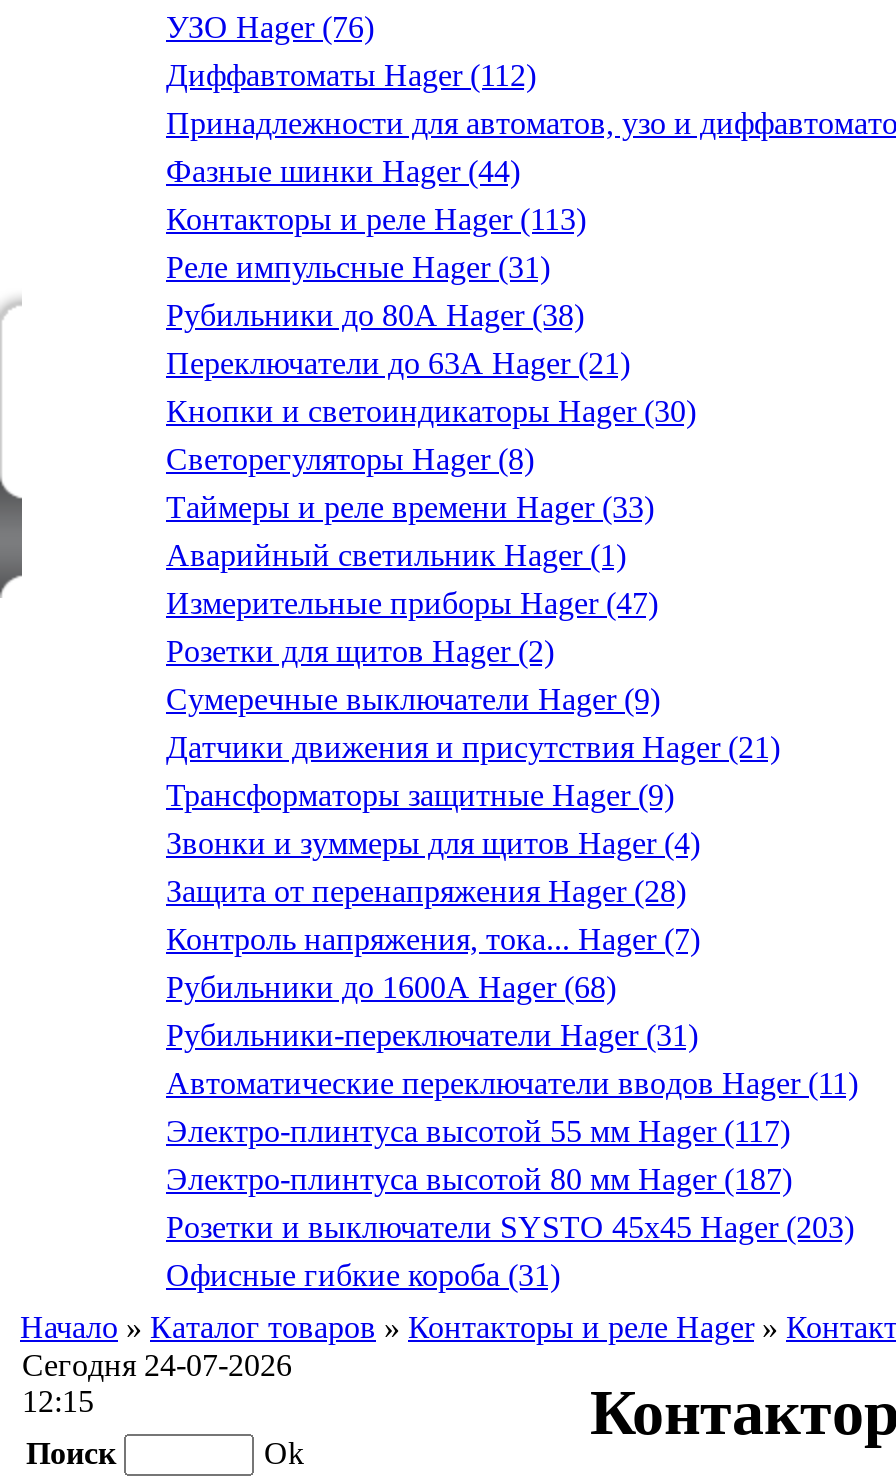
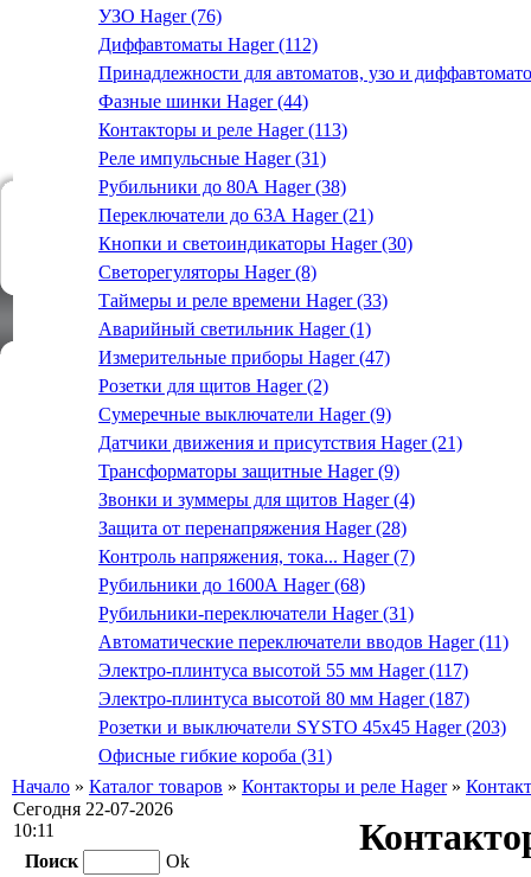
- Сегодня 24-07-2026
+ Сегодня 22-07-2026

- 12:15
+ 10:11
